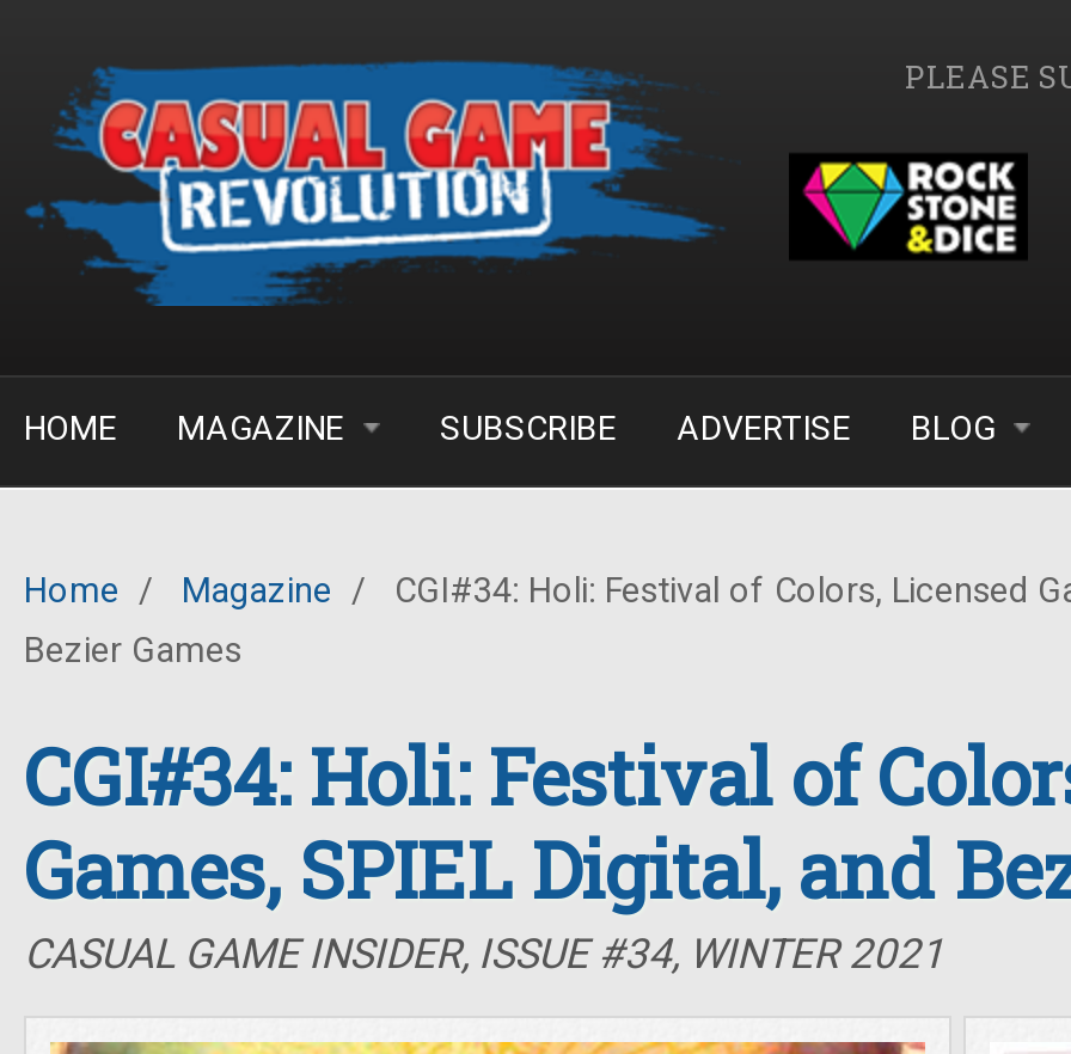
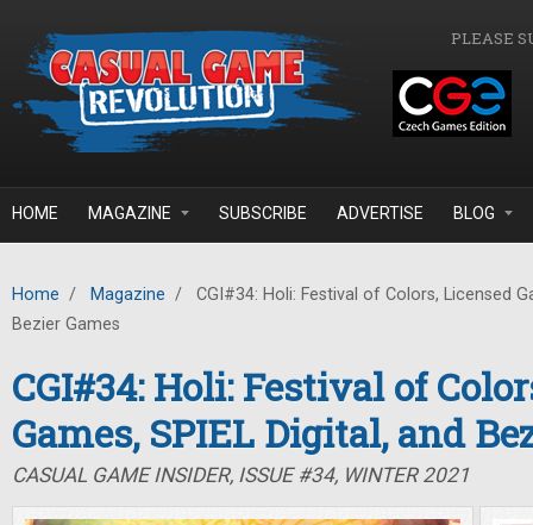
- [image]
+ [image]
